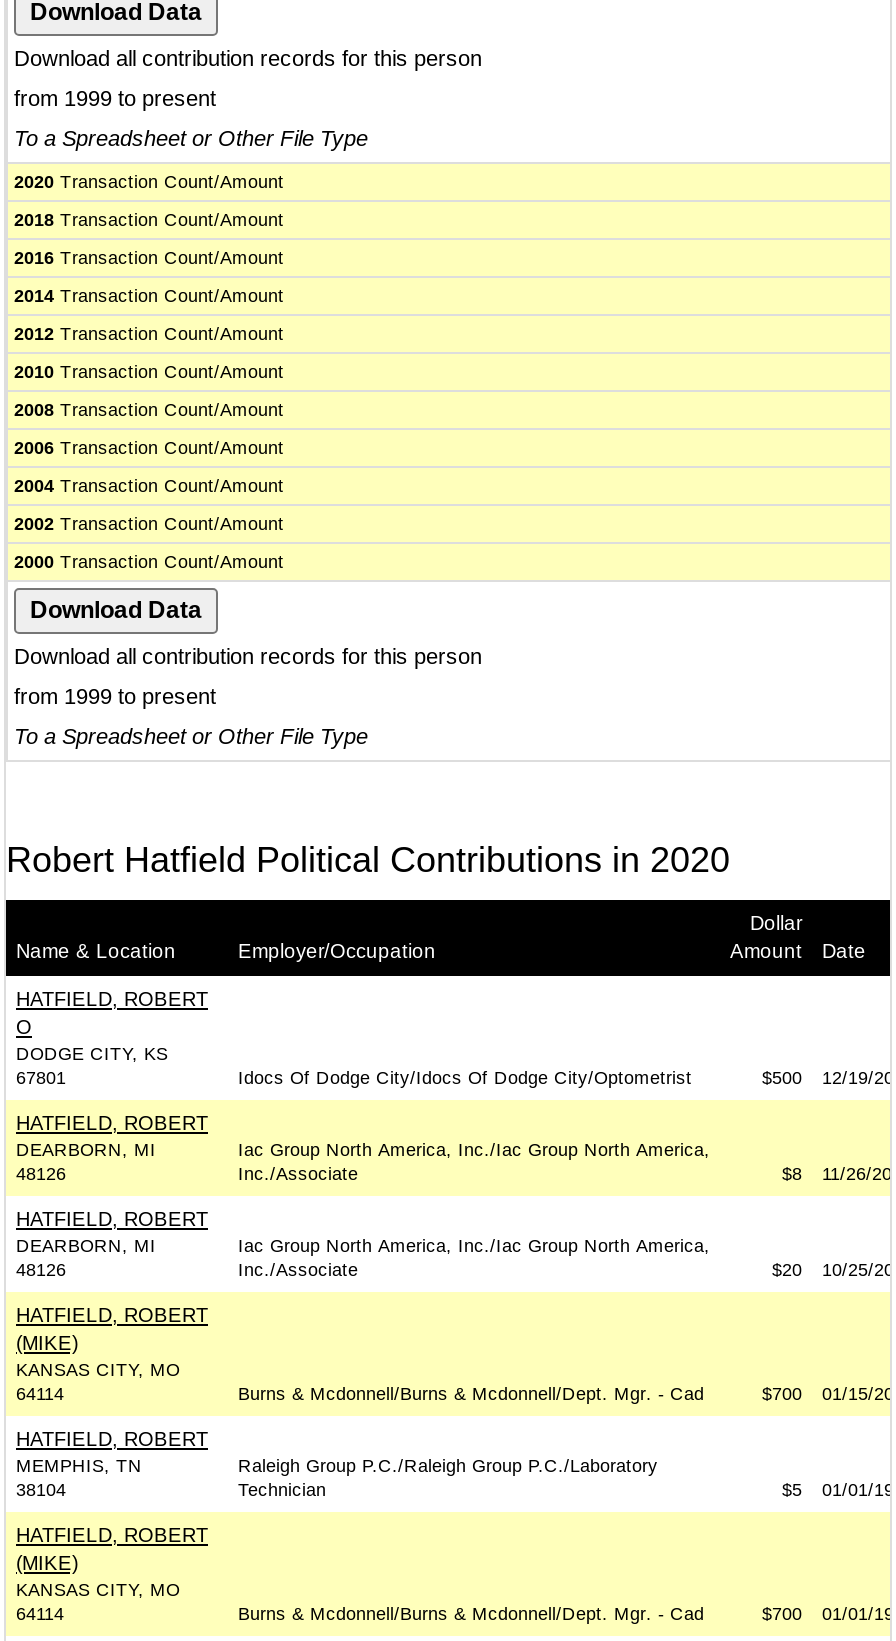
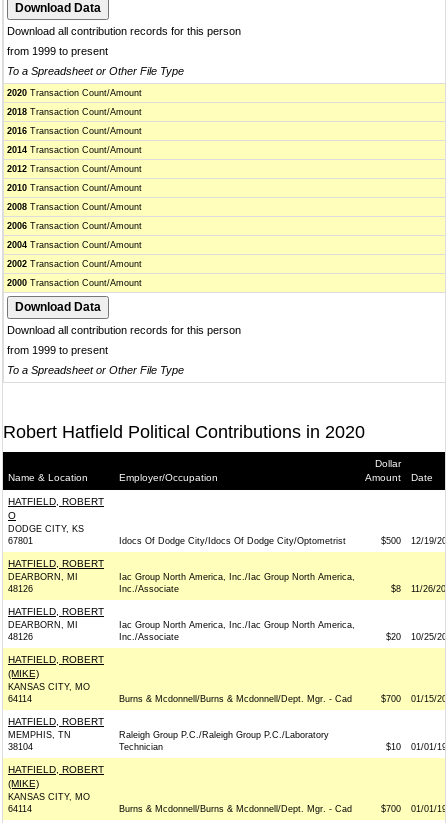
- $5
+ $10
